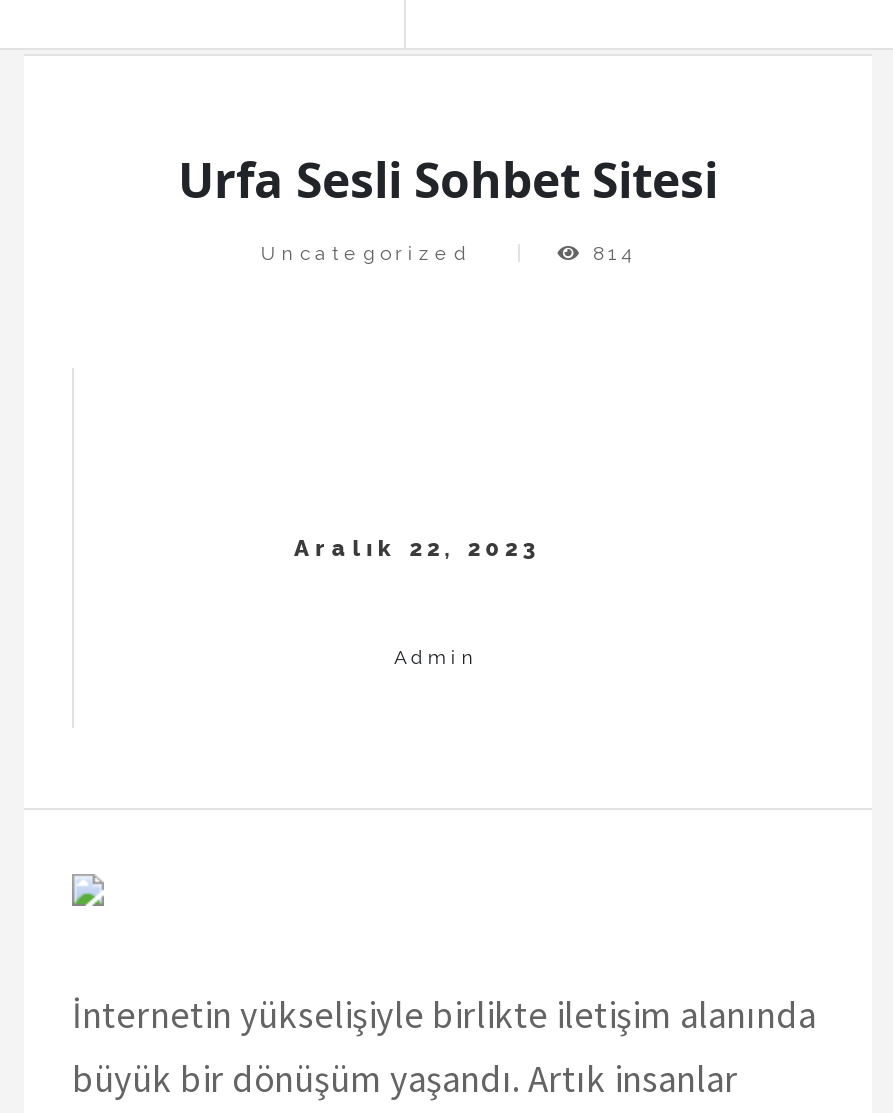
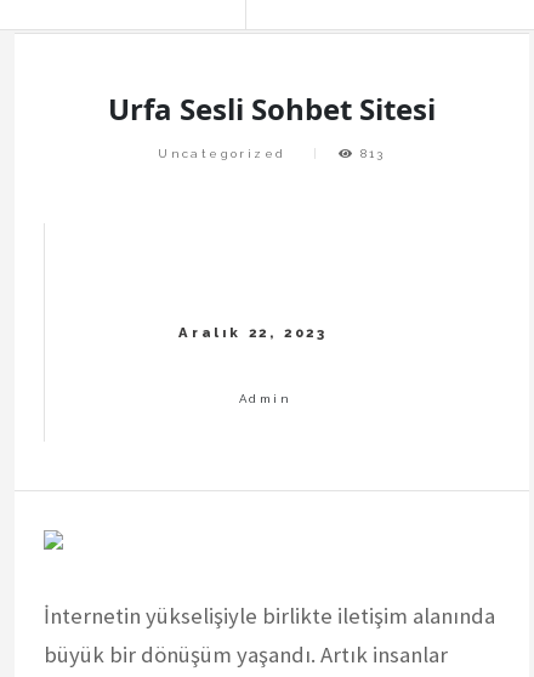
- 814
+ 813
